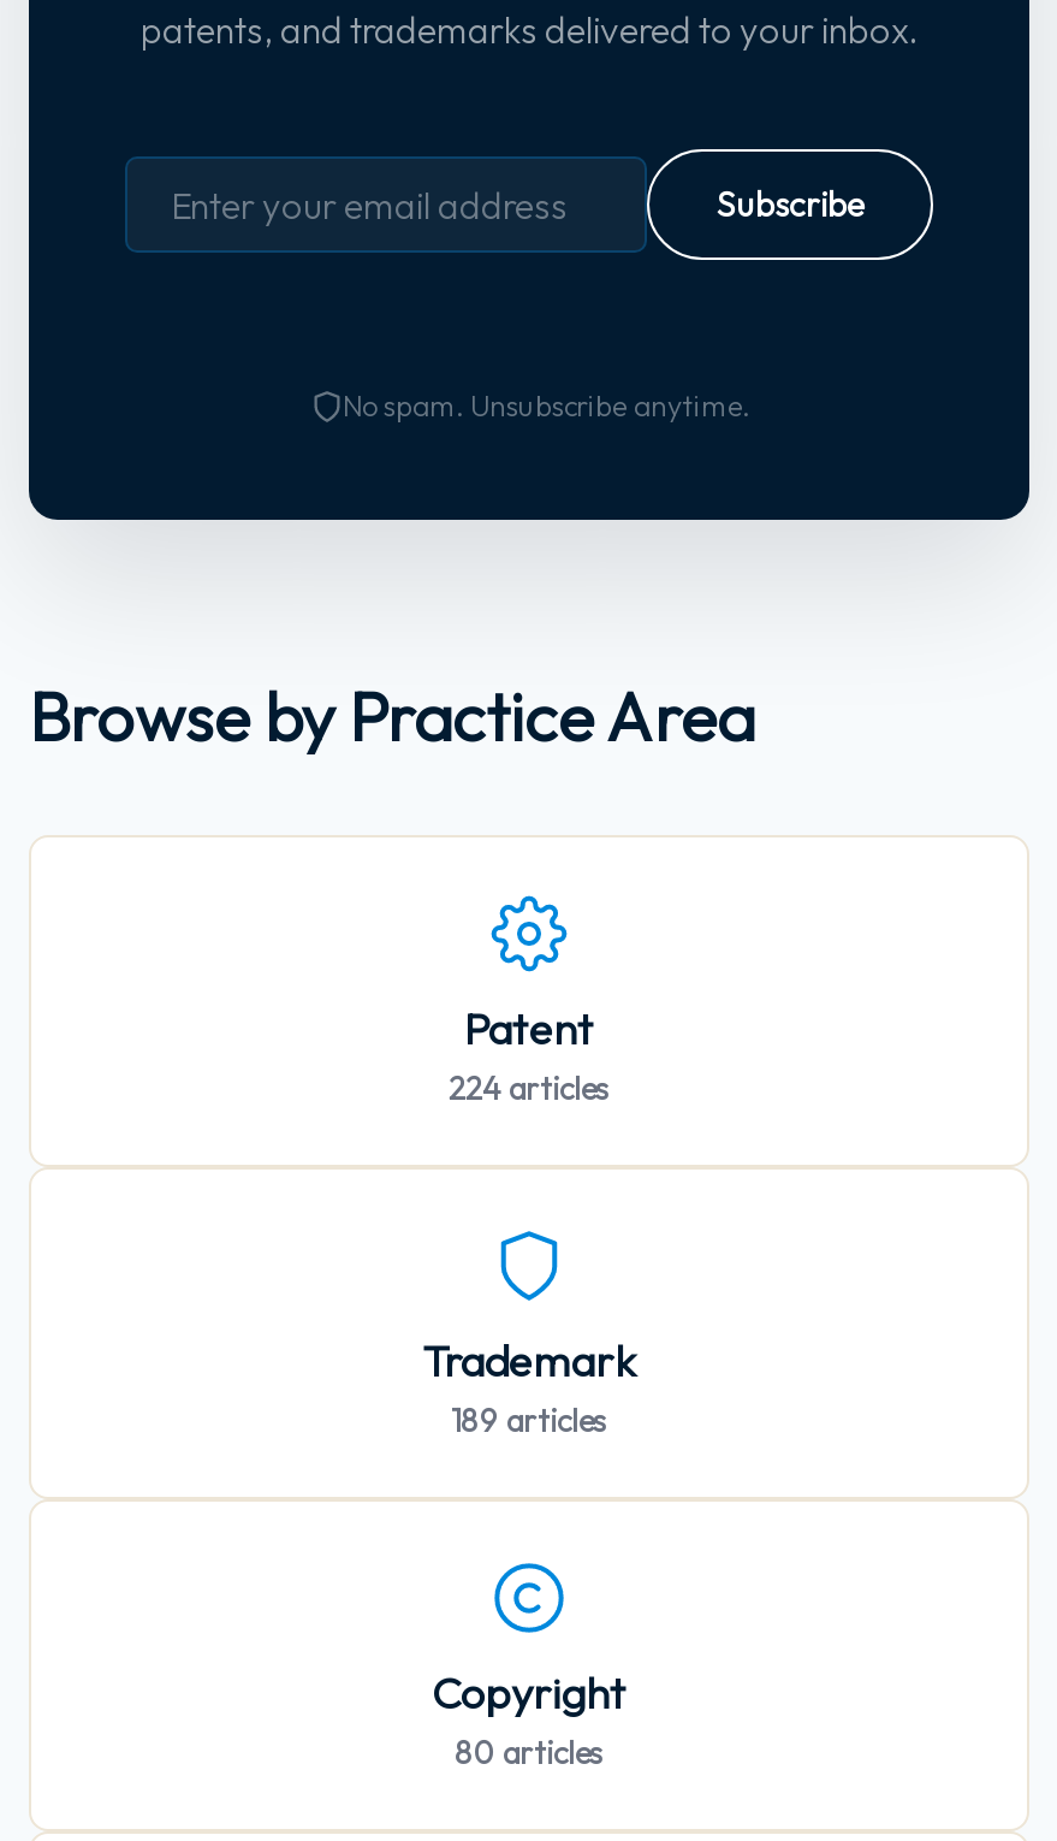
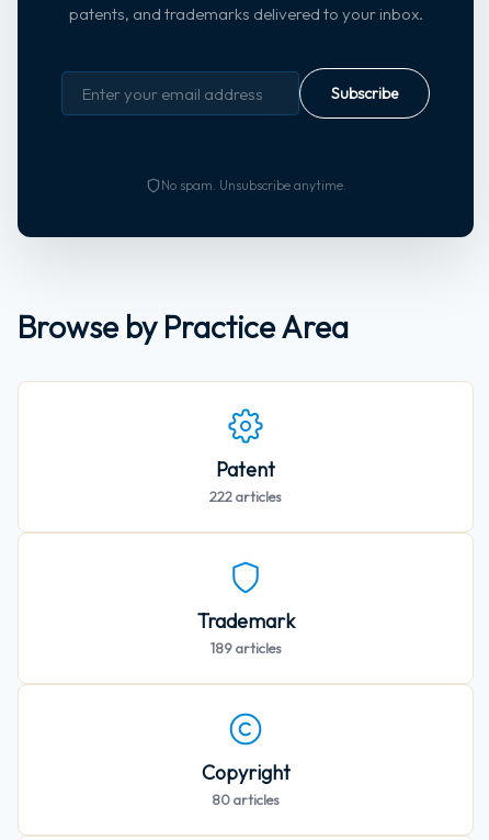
- 224 articles
+ 222 articles
